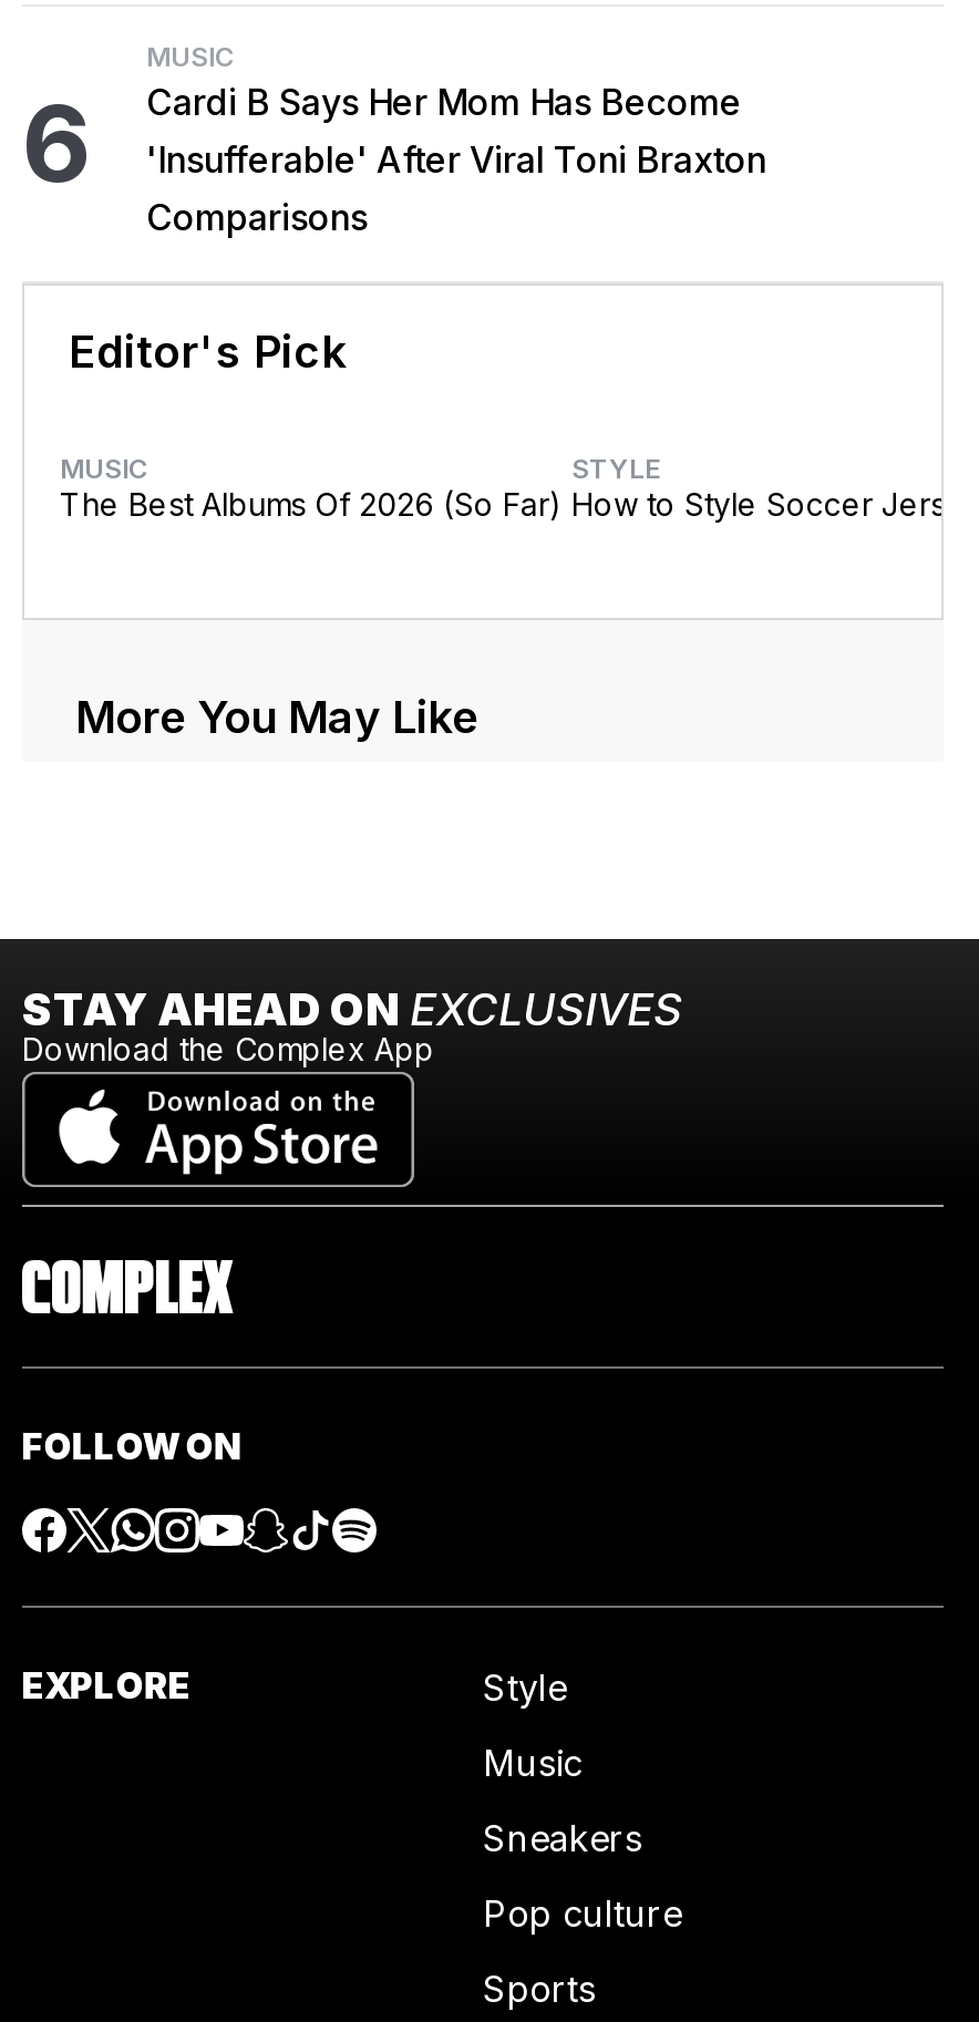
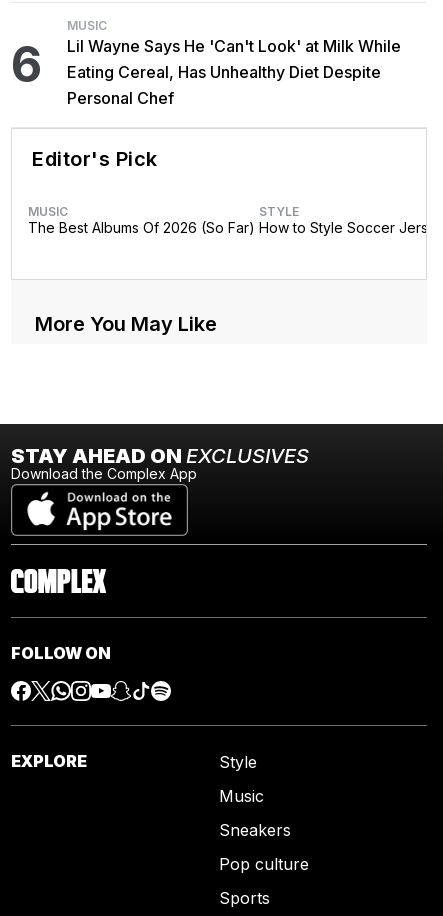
- Cardi B Says Her Mom Has Become
- 'Insufferable' After Viral Toni Braxton
- Comparisons
+ Lil Wayne Says He 'Can't Look' at Milk While
+ Eating Cereal, Has Unhealthy Diet Despite
+ Personal Chef
